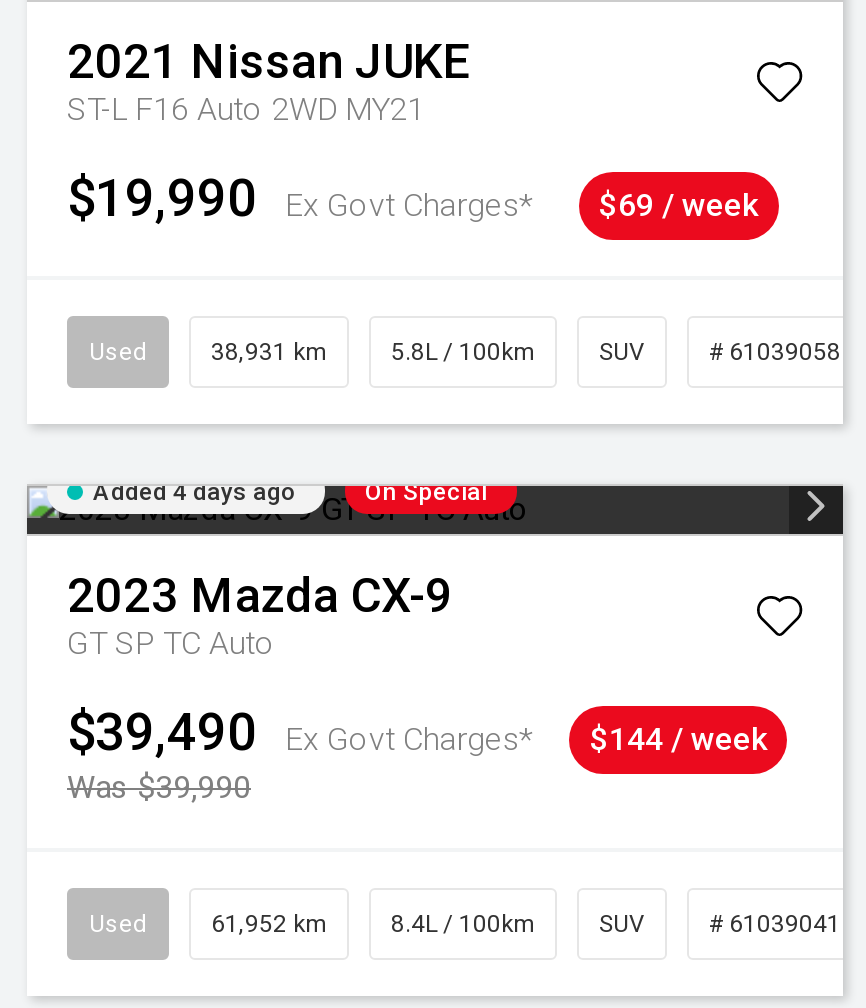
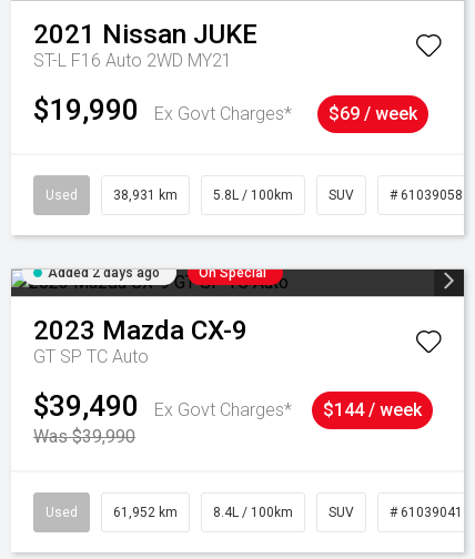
- Added 4 days ago
+ Added 2 days ago
